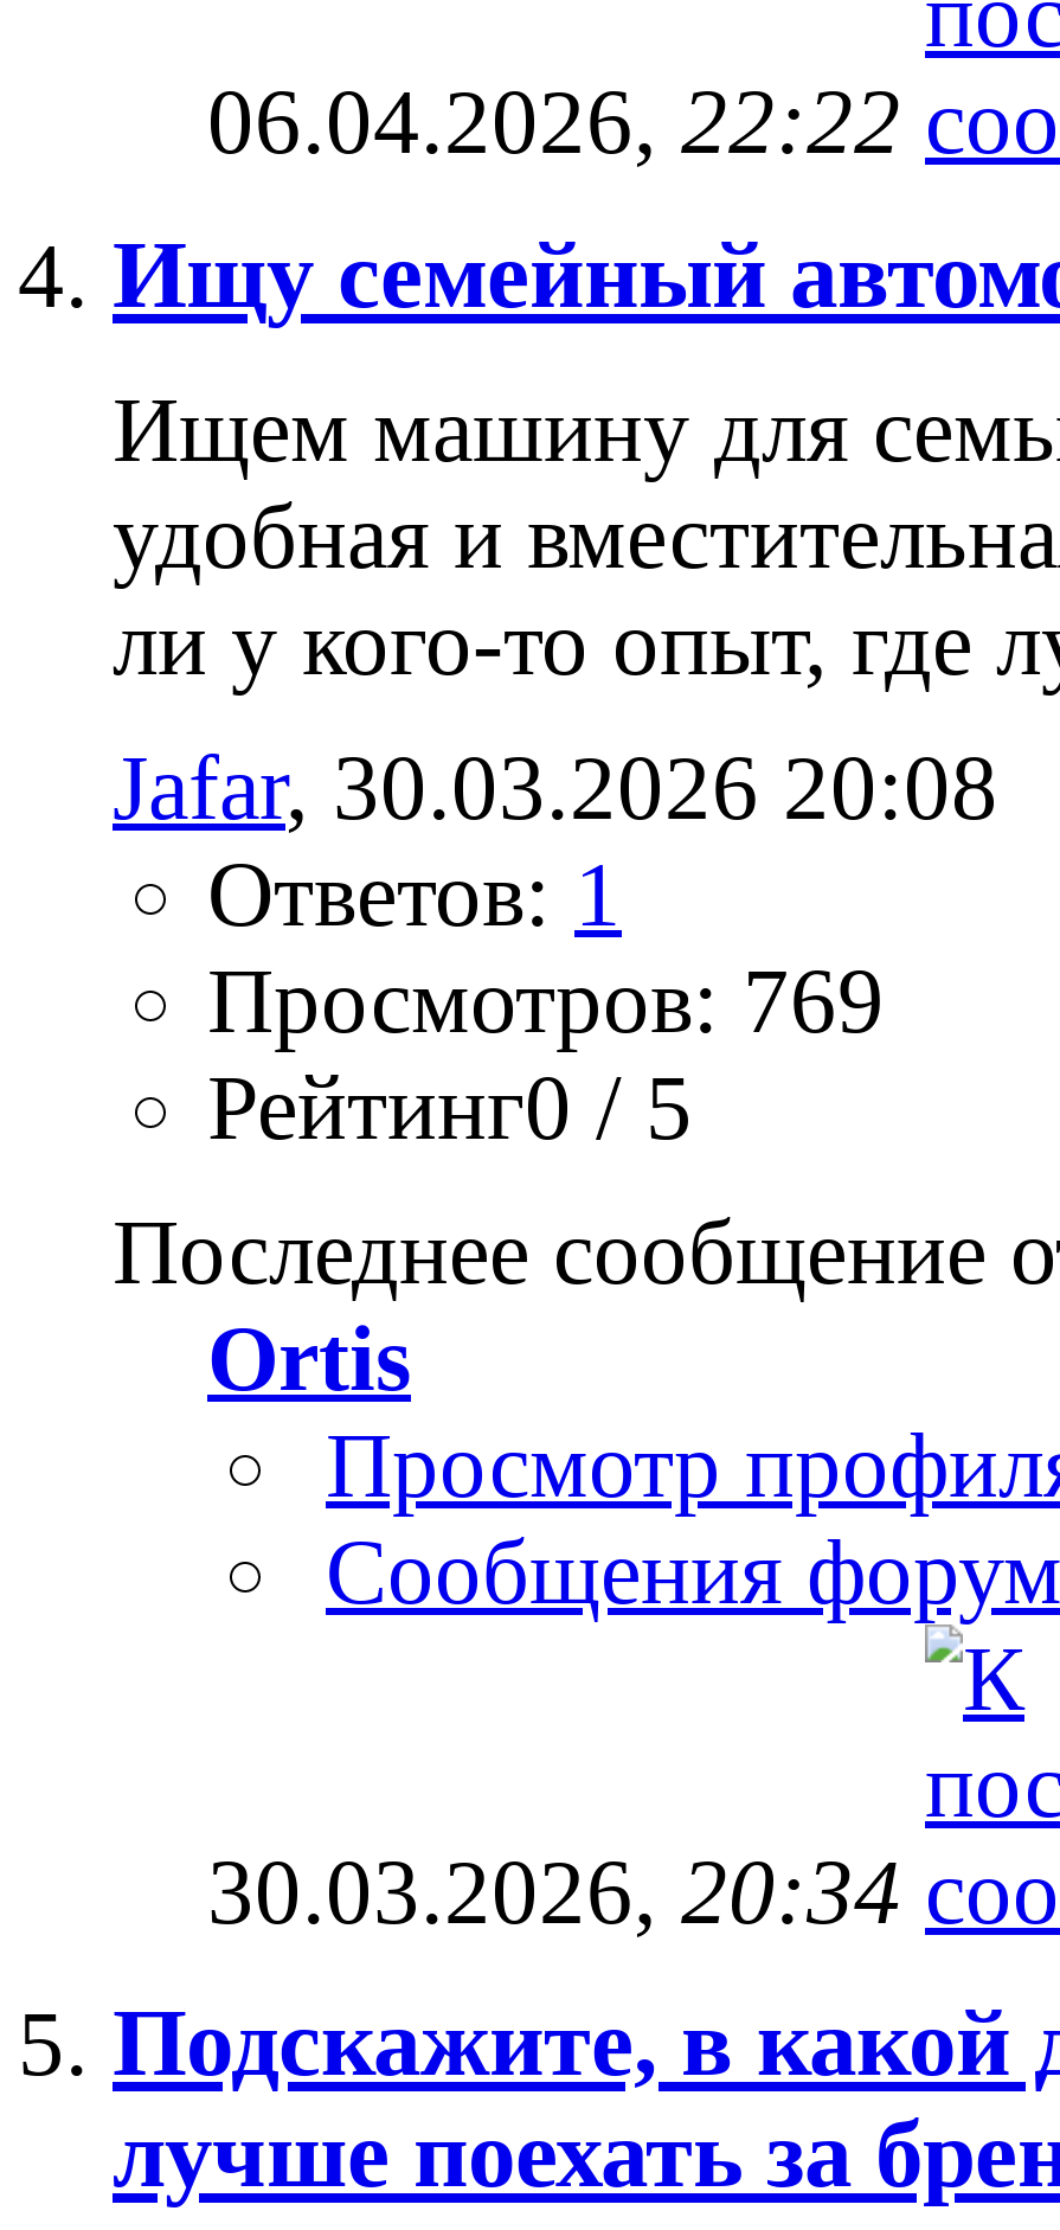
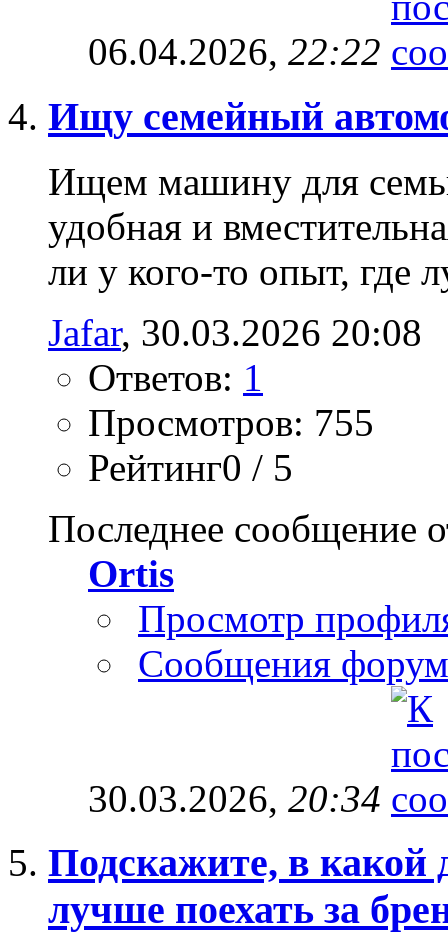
- Просмотров: 769
+ Просмотров: 755
